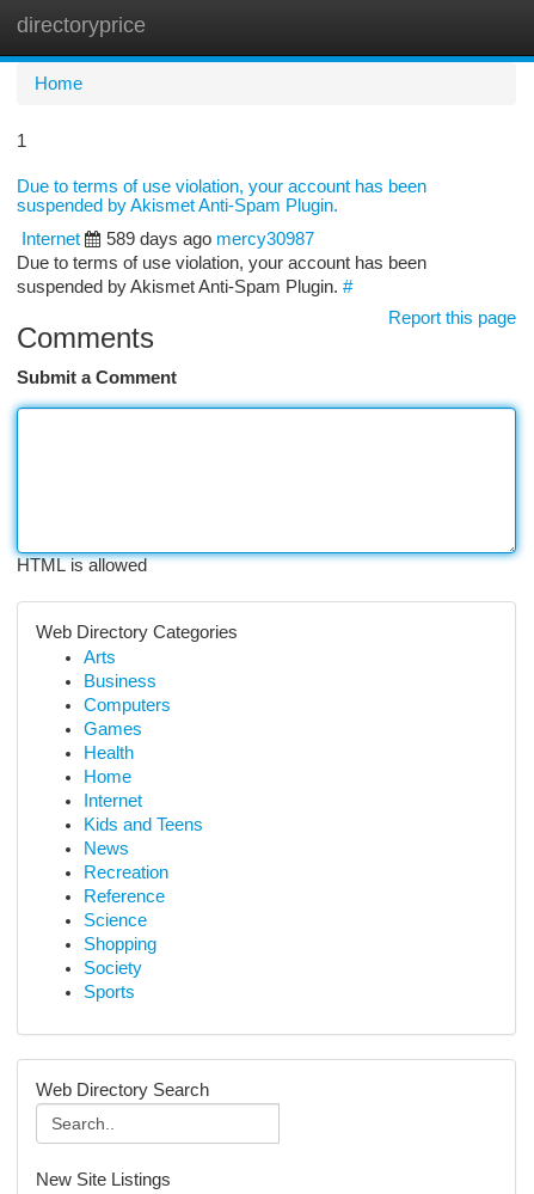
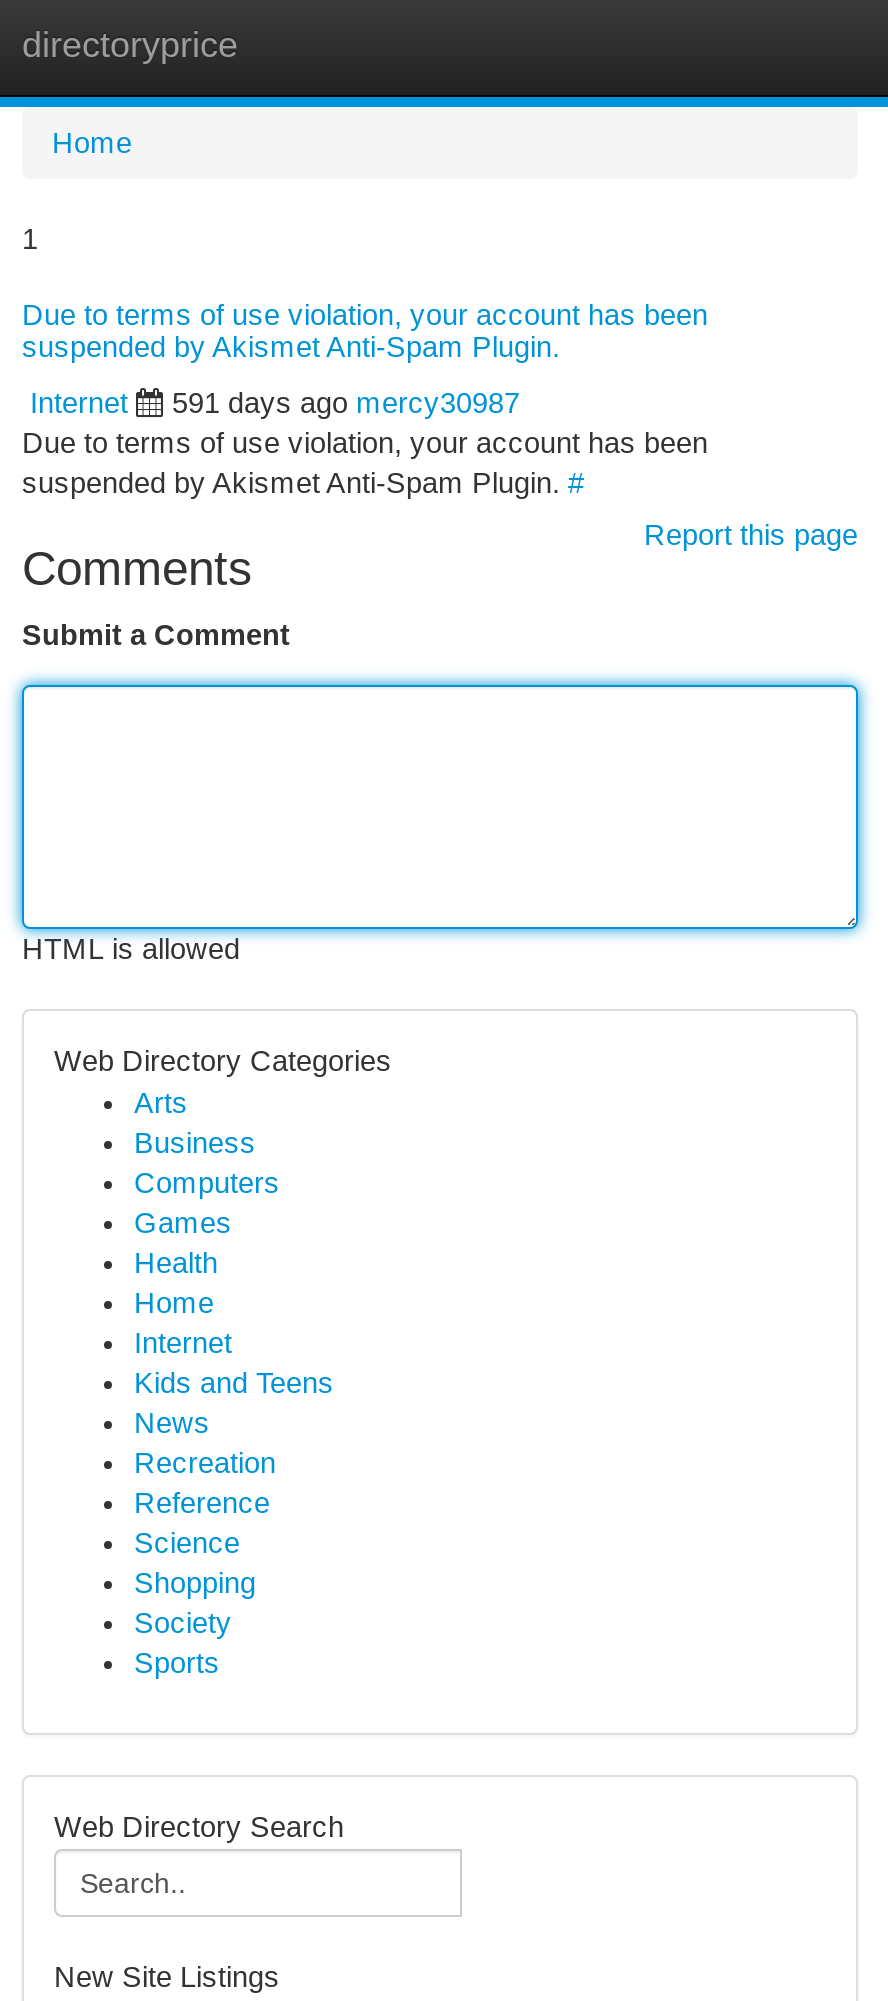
- 589 days ago mercy30987
+ 591 days ago mercy30987
